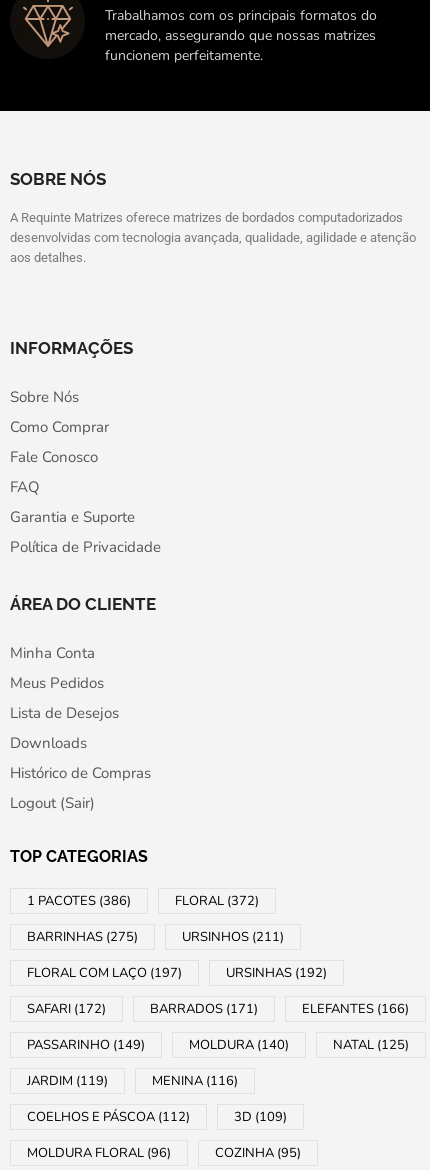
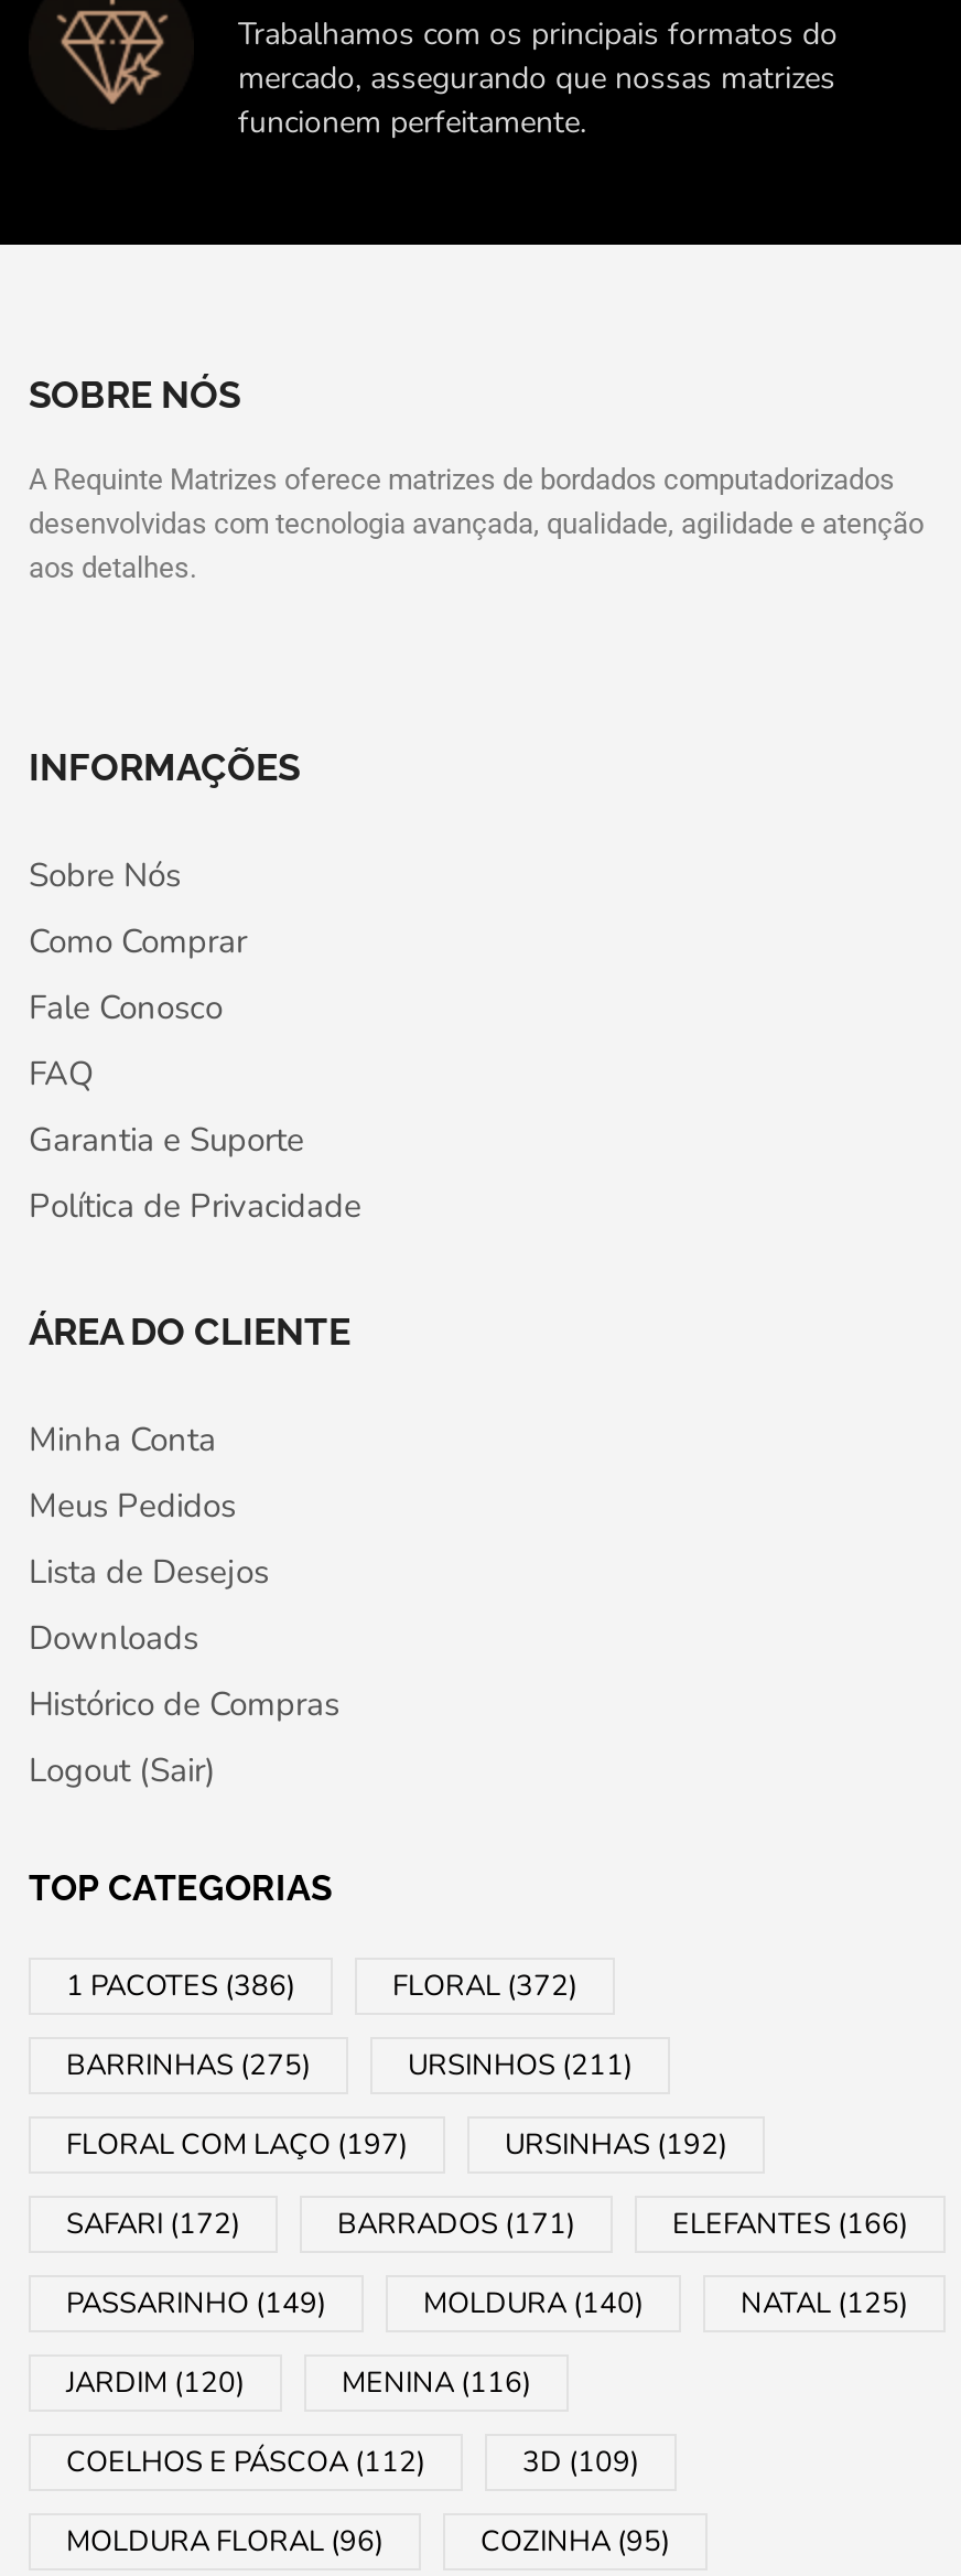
- JARDIM (119)
+ JARDIM (120)
